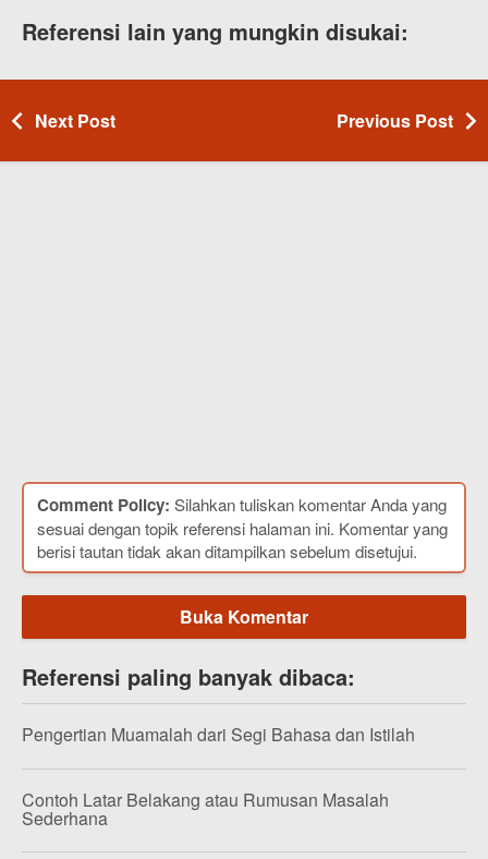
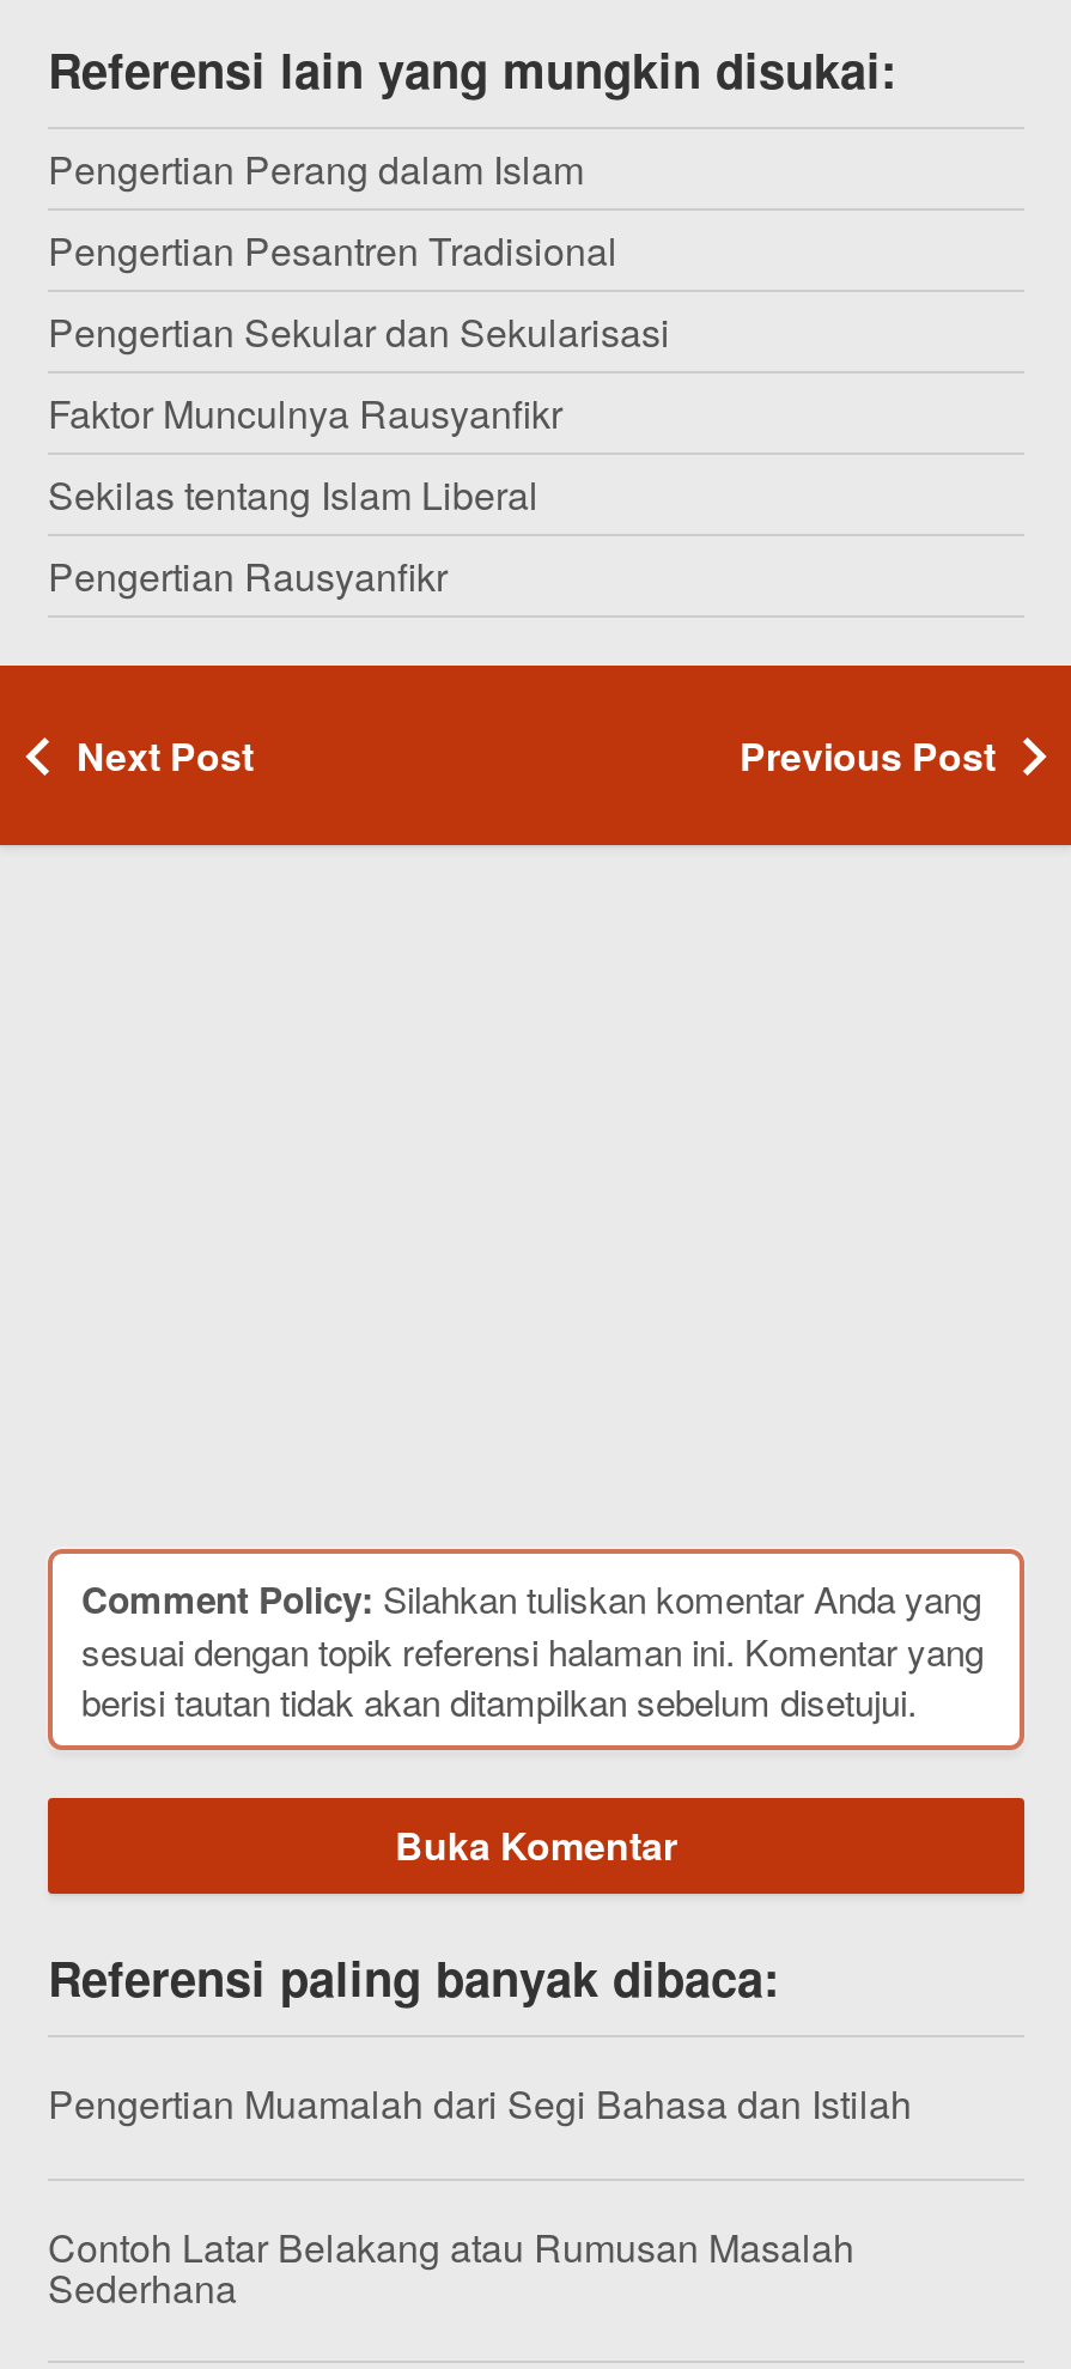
+ Pengertian Perang dalam Islam
+ Pengertian Pesantren Tradisional
+ Pengertian Sekular dan Sekularisasi
+ Faktor Munculnya Rausyanfikr
+ Sekilas tentang Islam Liberal
+ Pengertian Rausyanfikr
